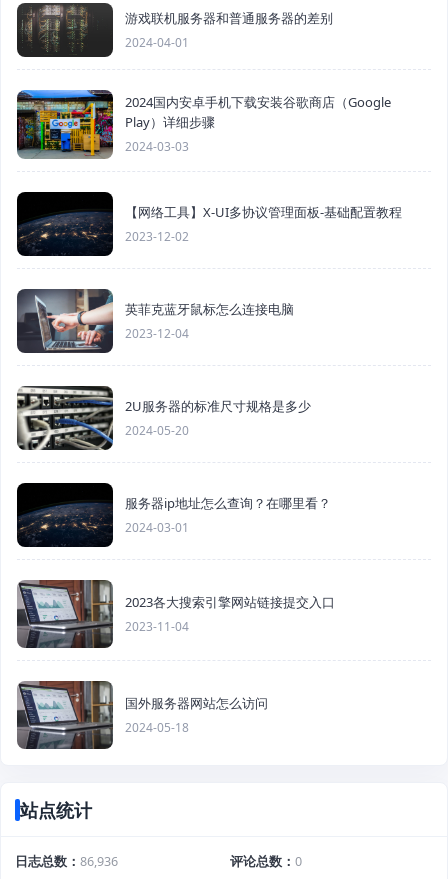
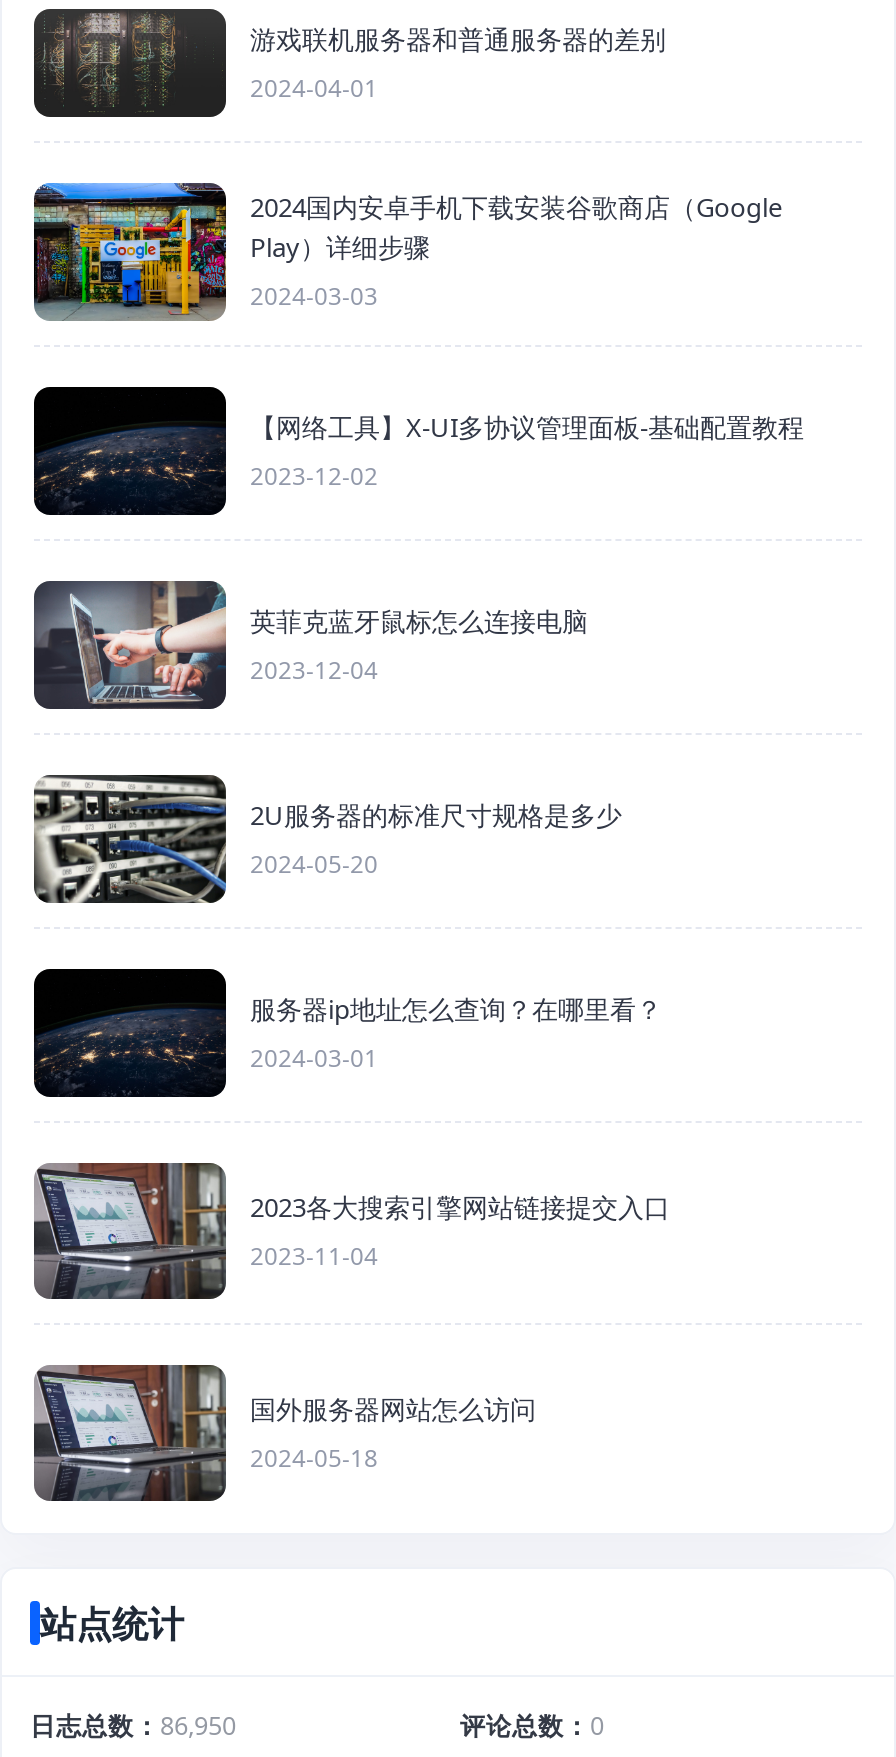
- 日志总数 86,936
+ 日志总数 86,950
